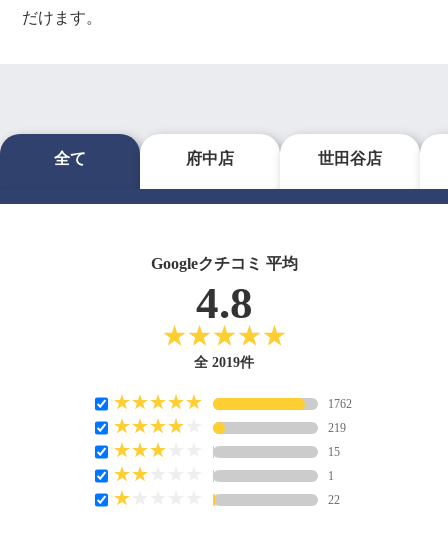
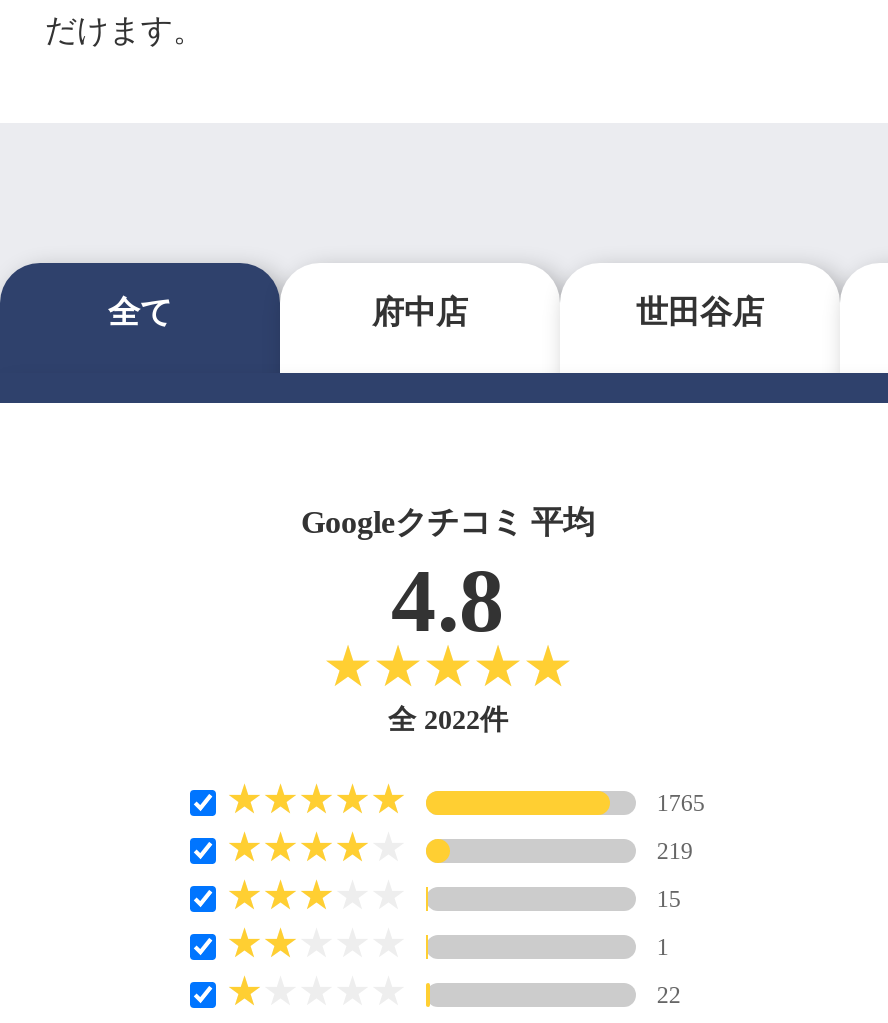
- 全 2019件
+ 全 2022件

- 1762
+ 1765
